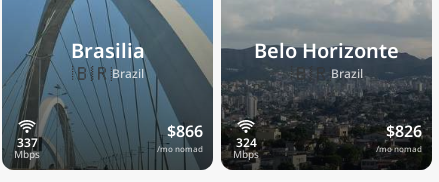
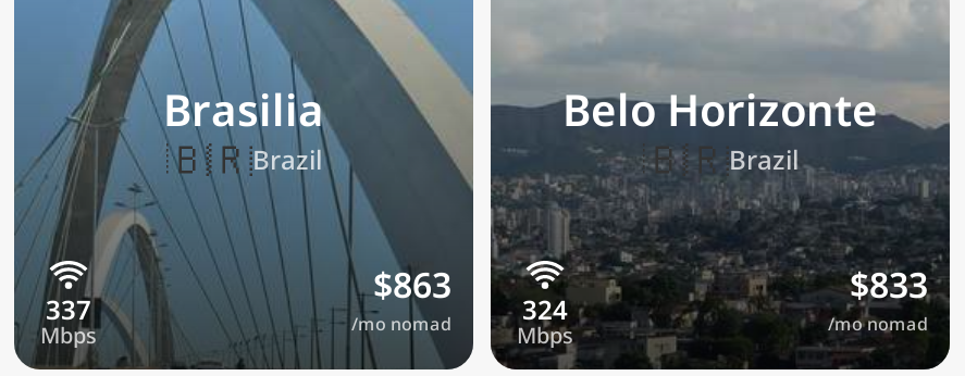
- $866
+ $863

- $826
+ $833
